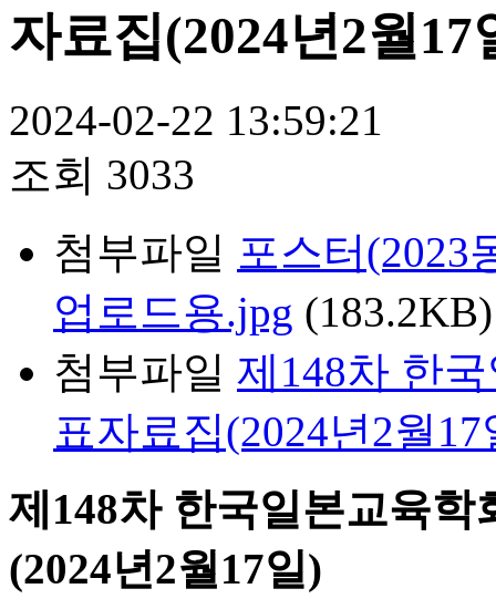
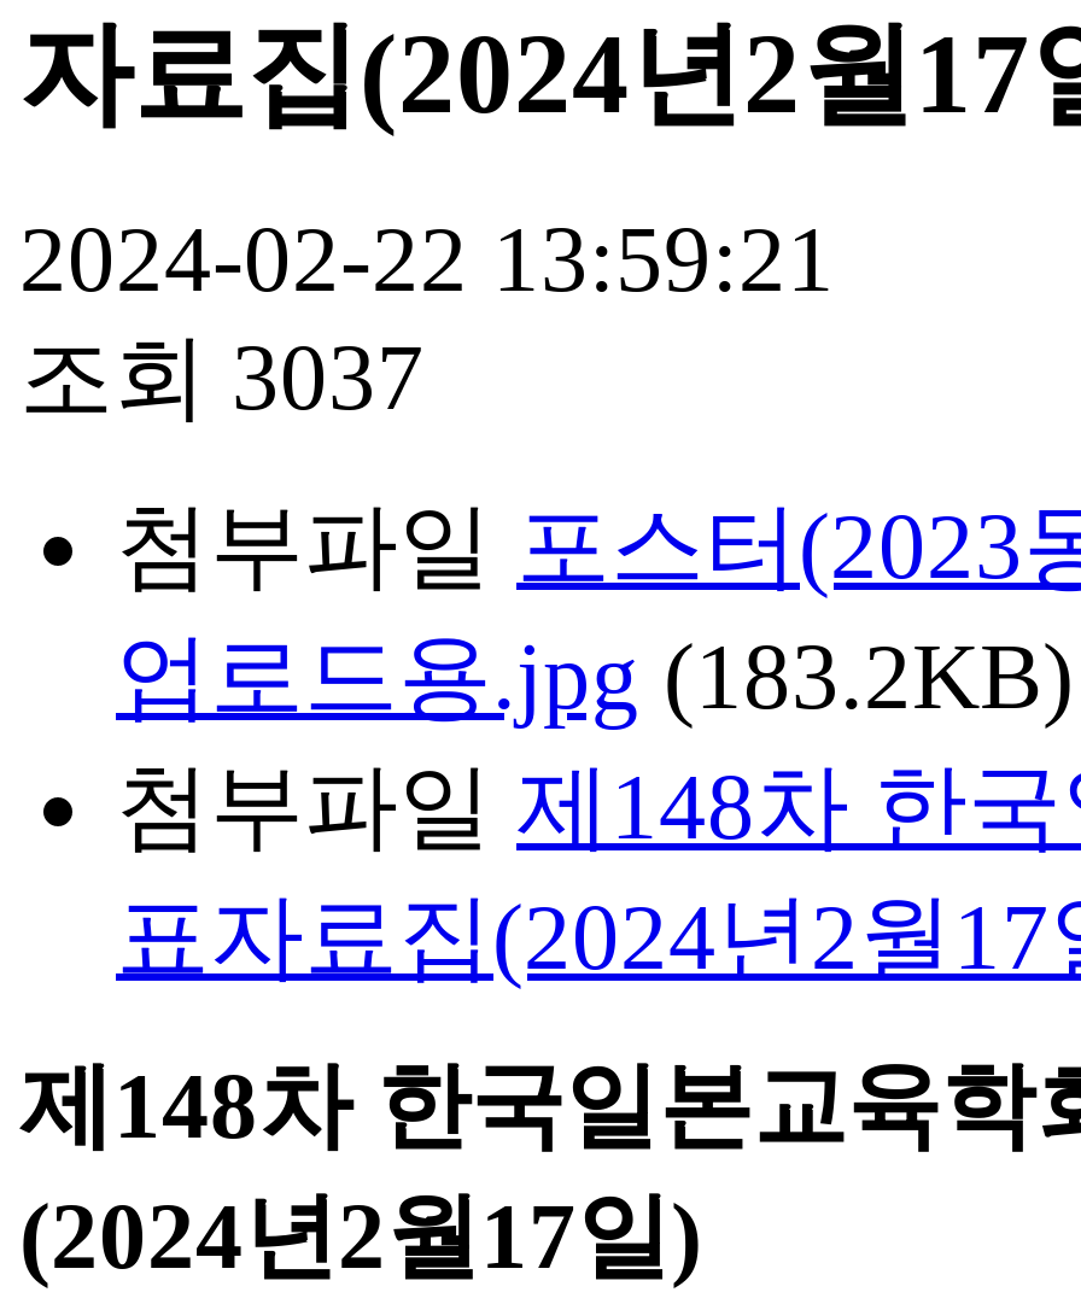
- 조회 3033
+ 조회 3037
